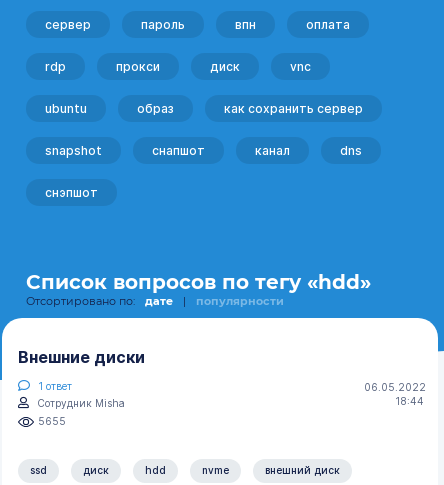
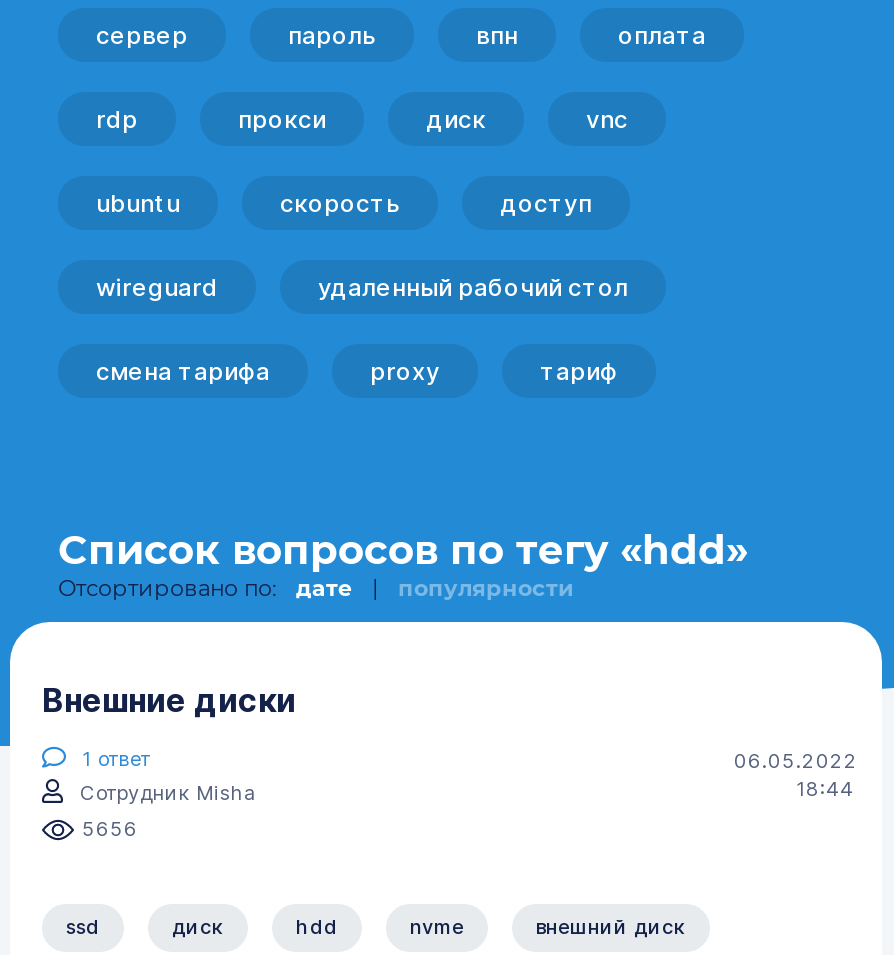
- образ
- как сохранить сервер
+ скорость
+ доступ

- snapshot
- снапшот
- канал
- dns
+ wireguard
+ удаленный рабочий стол

- снэпшот
+ смена тарифа
+ proxy
+ тариф

- 5655
+ 5656
